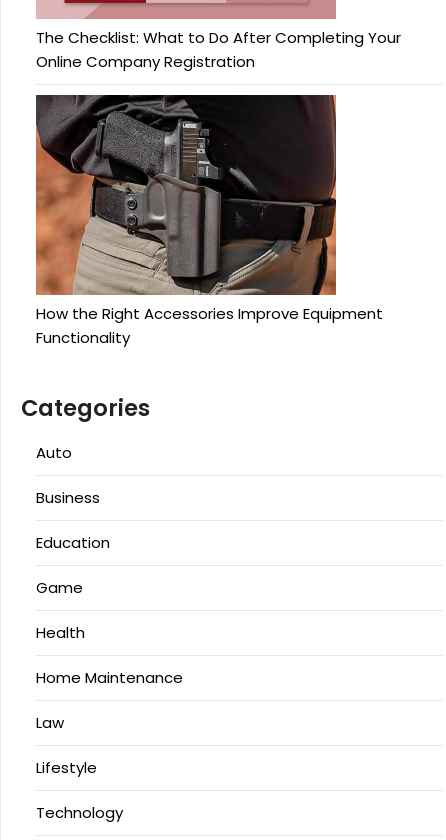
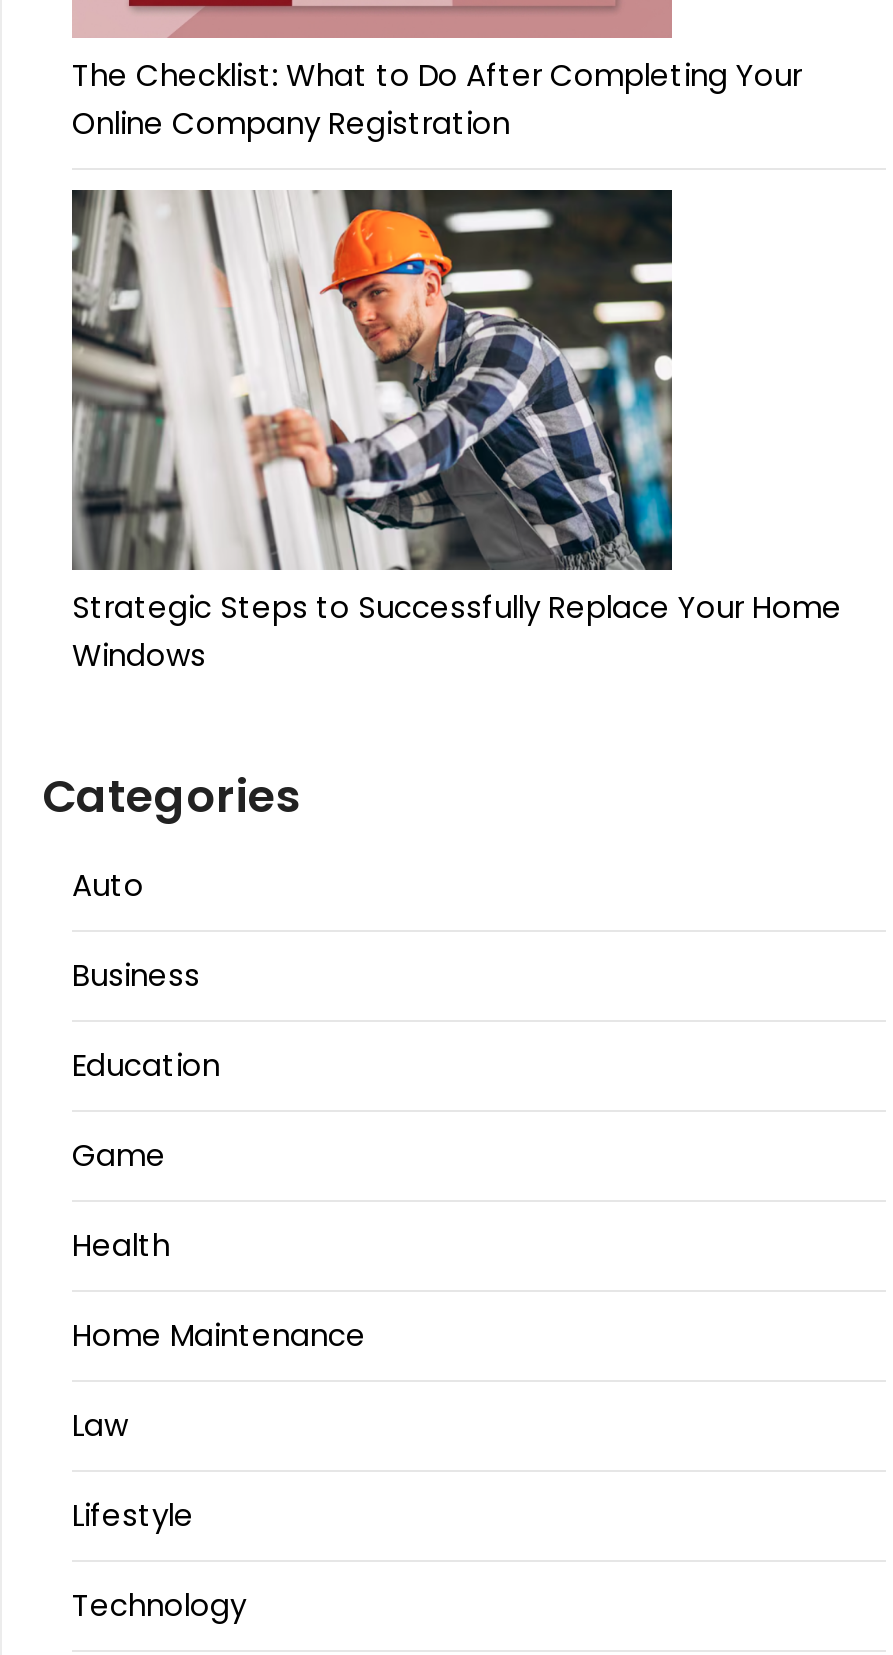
- [image]
- How the Right Accessories Improve Equipment
- Functionality
+ [image]
+ Strategic Steps to Successfully Replace Your Home
+ Windows
